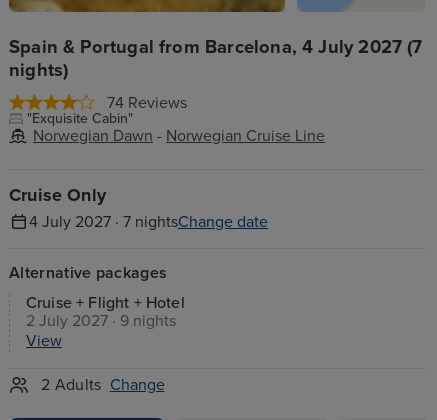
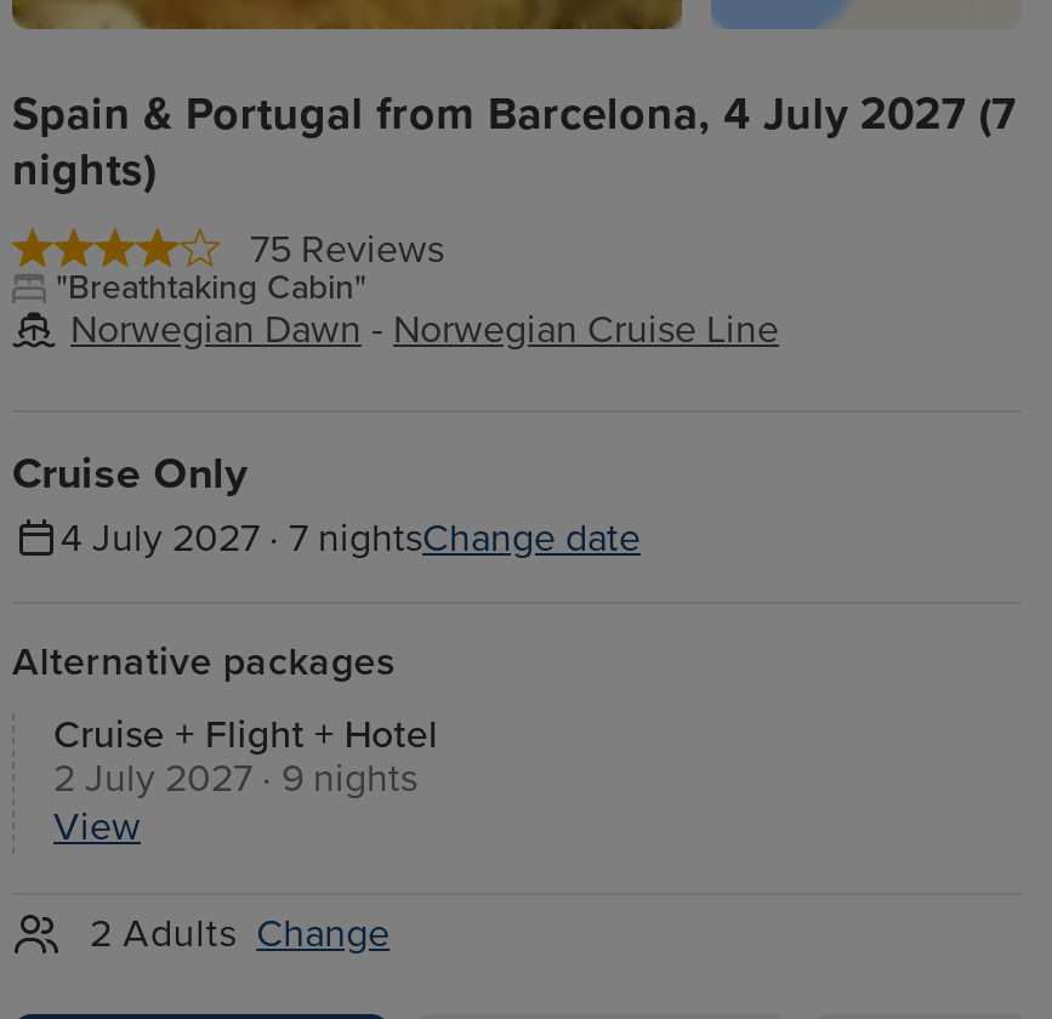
- 74 Reviews
+ 75 Reviews

- "Exquisite Cabin"
+ "Breathtaking Cabin"
